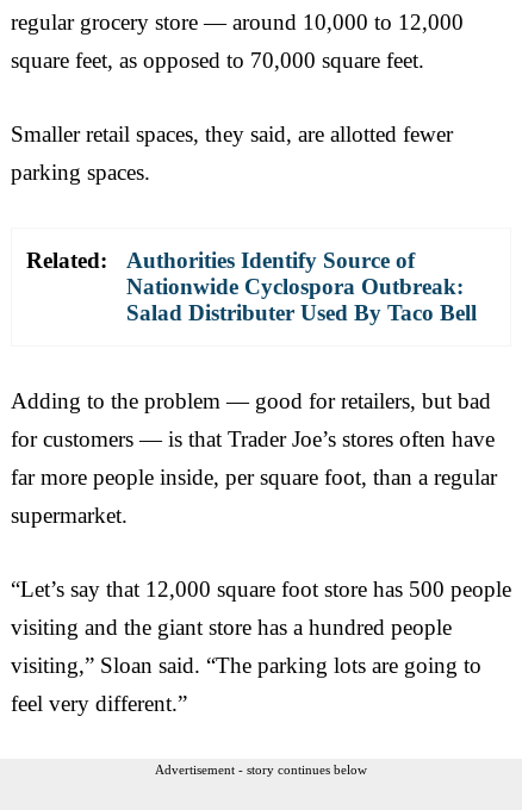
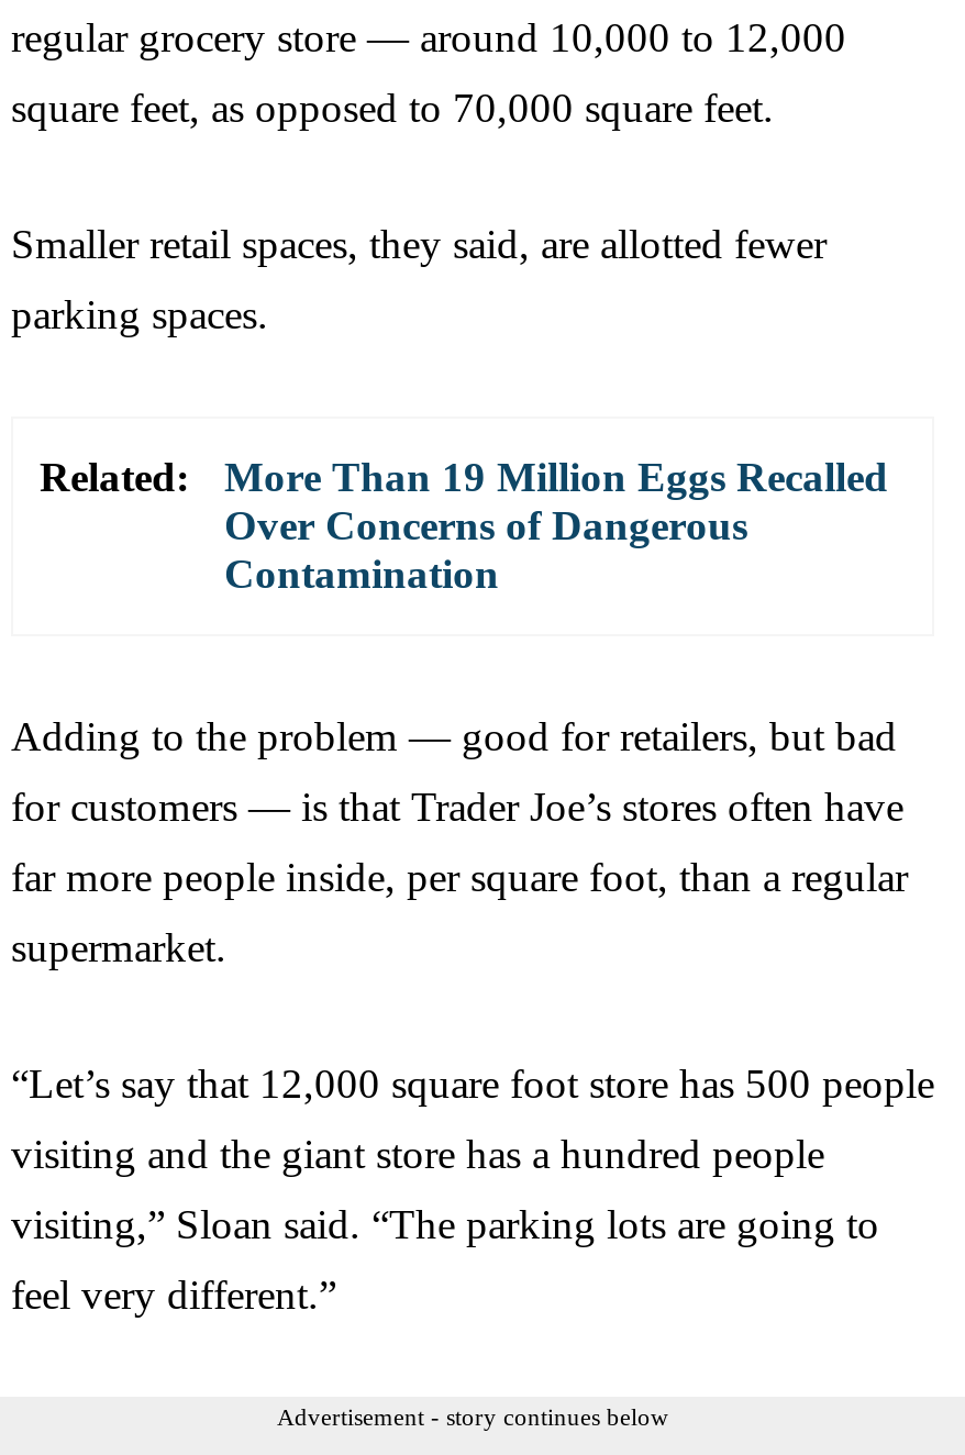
- Authorities Identify Source of
- Nationwide Cyclospora Outbreak:
- Salad Distributer Used By Taco Bell
+ More Than 19 Million Eggs Recalled
+ Over Concerns of Dangerous
+ Contamination
